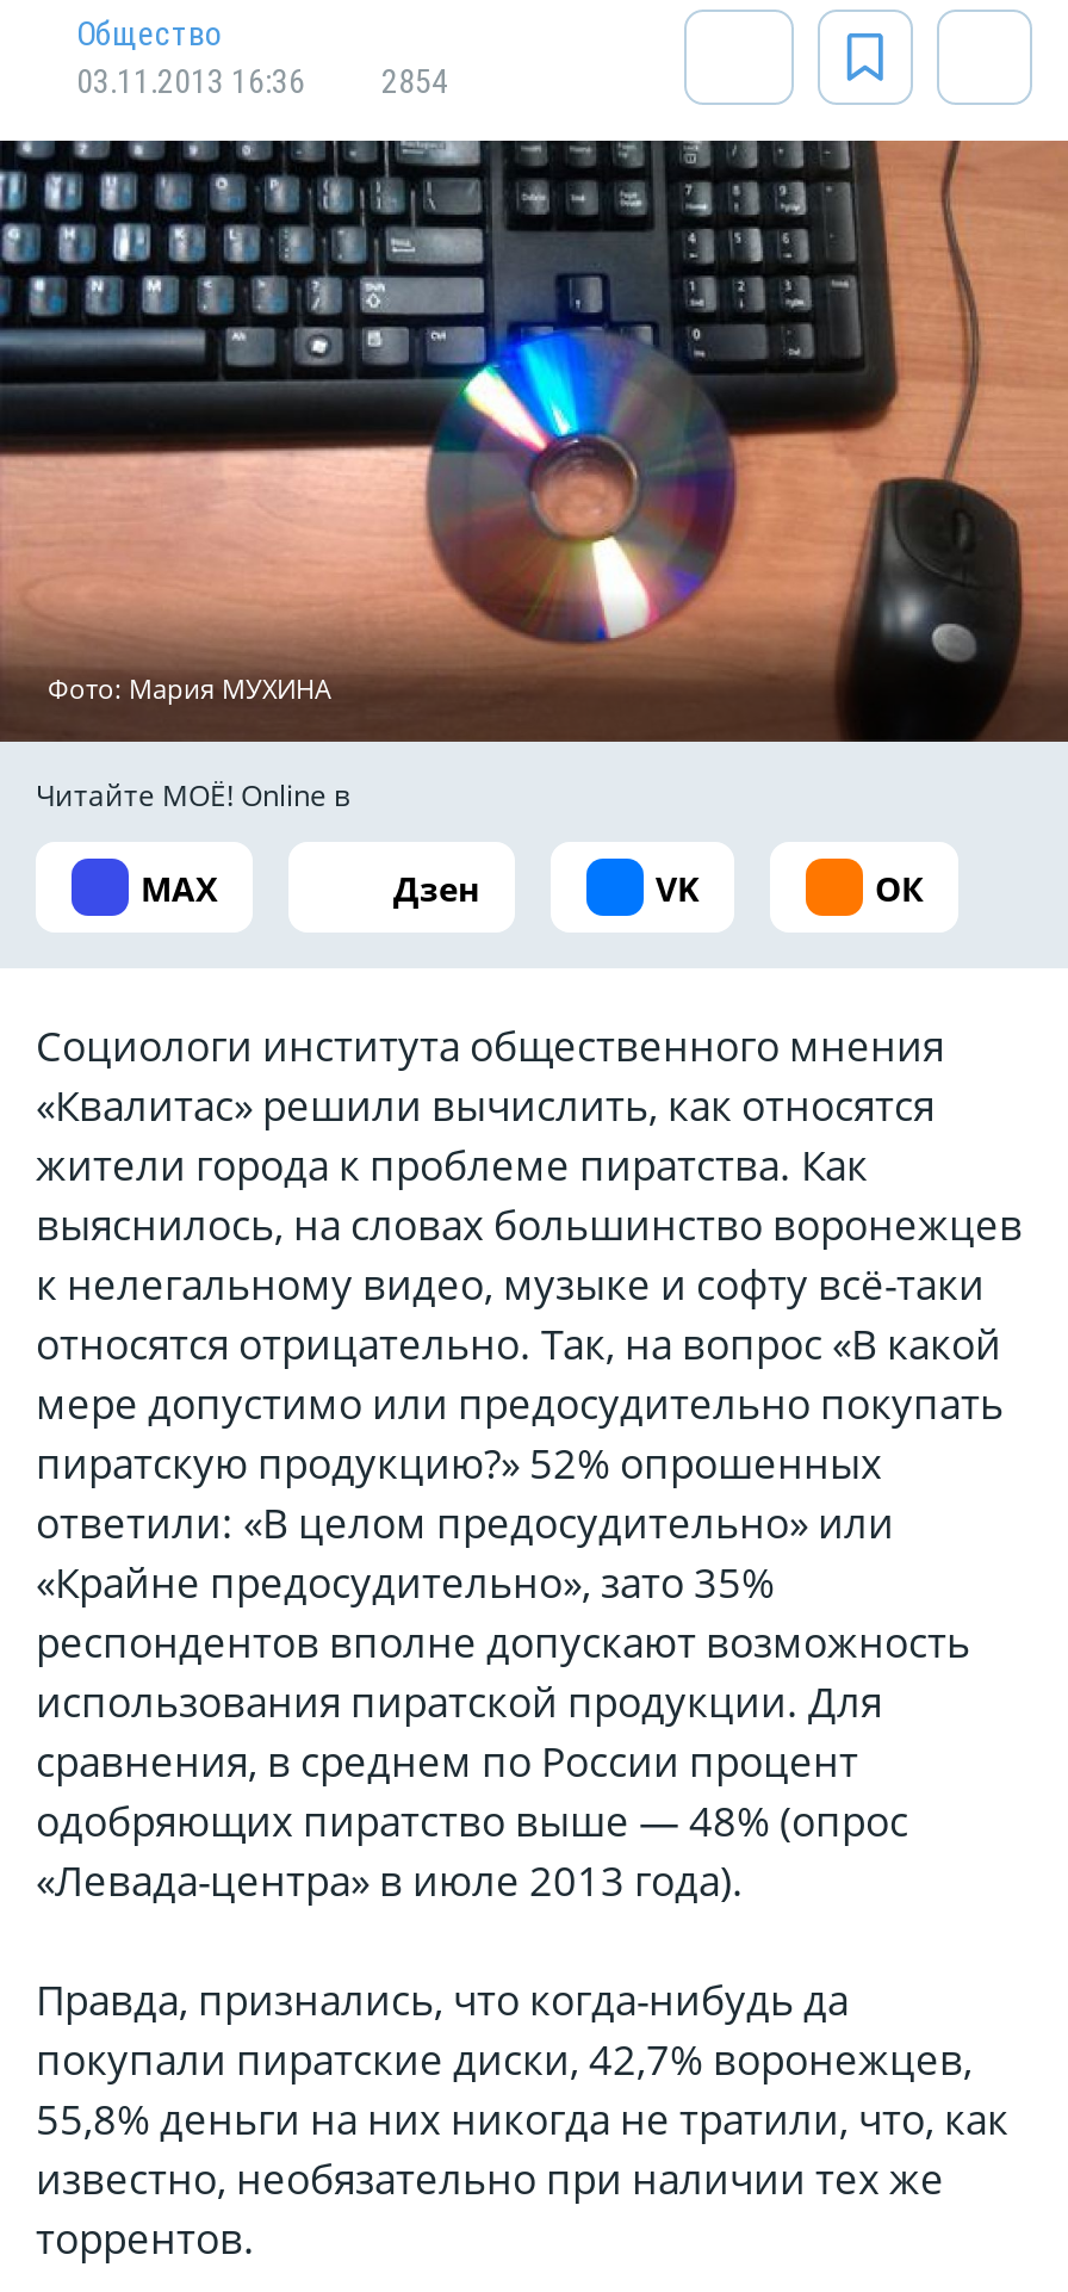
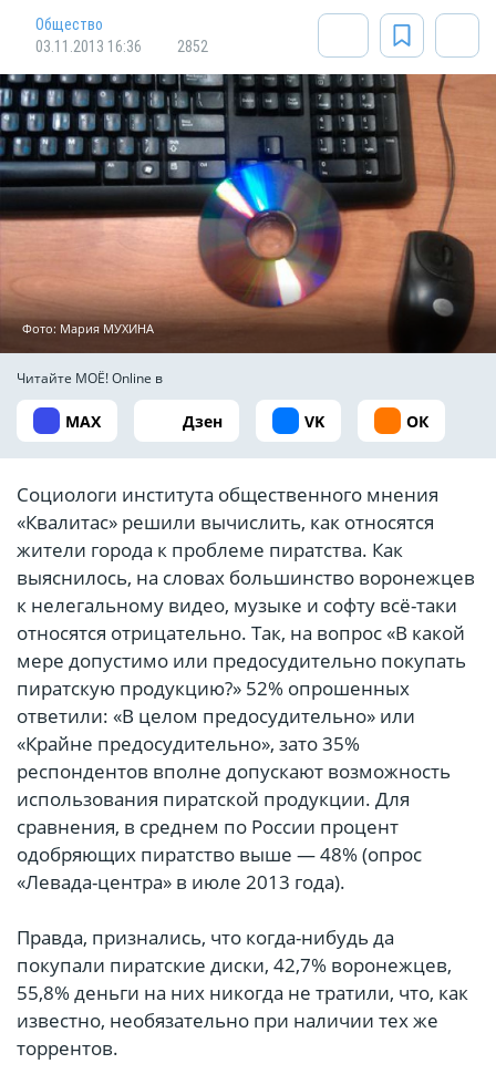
- 03.11.2013 16:36 2854
+ 03.11.2013 16:36 2852
